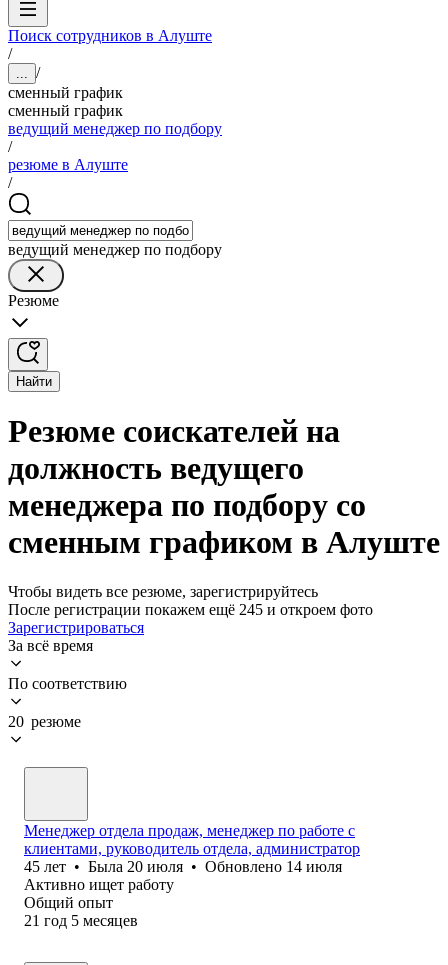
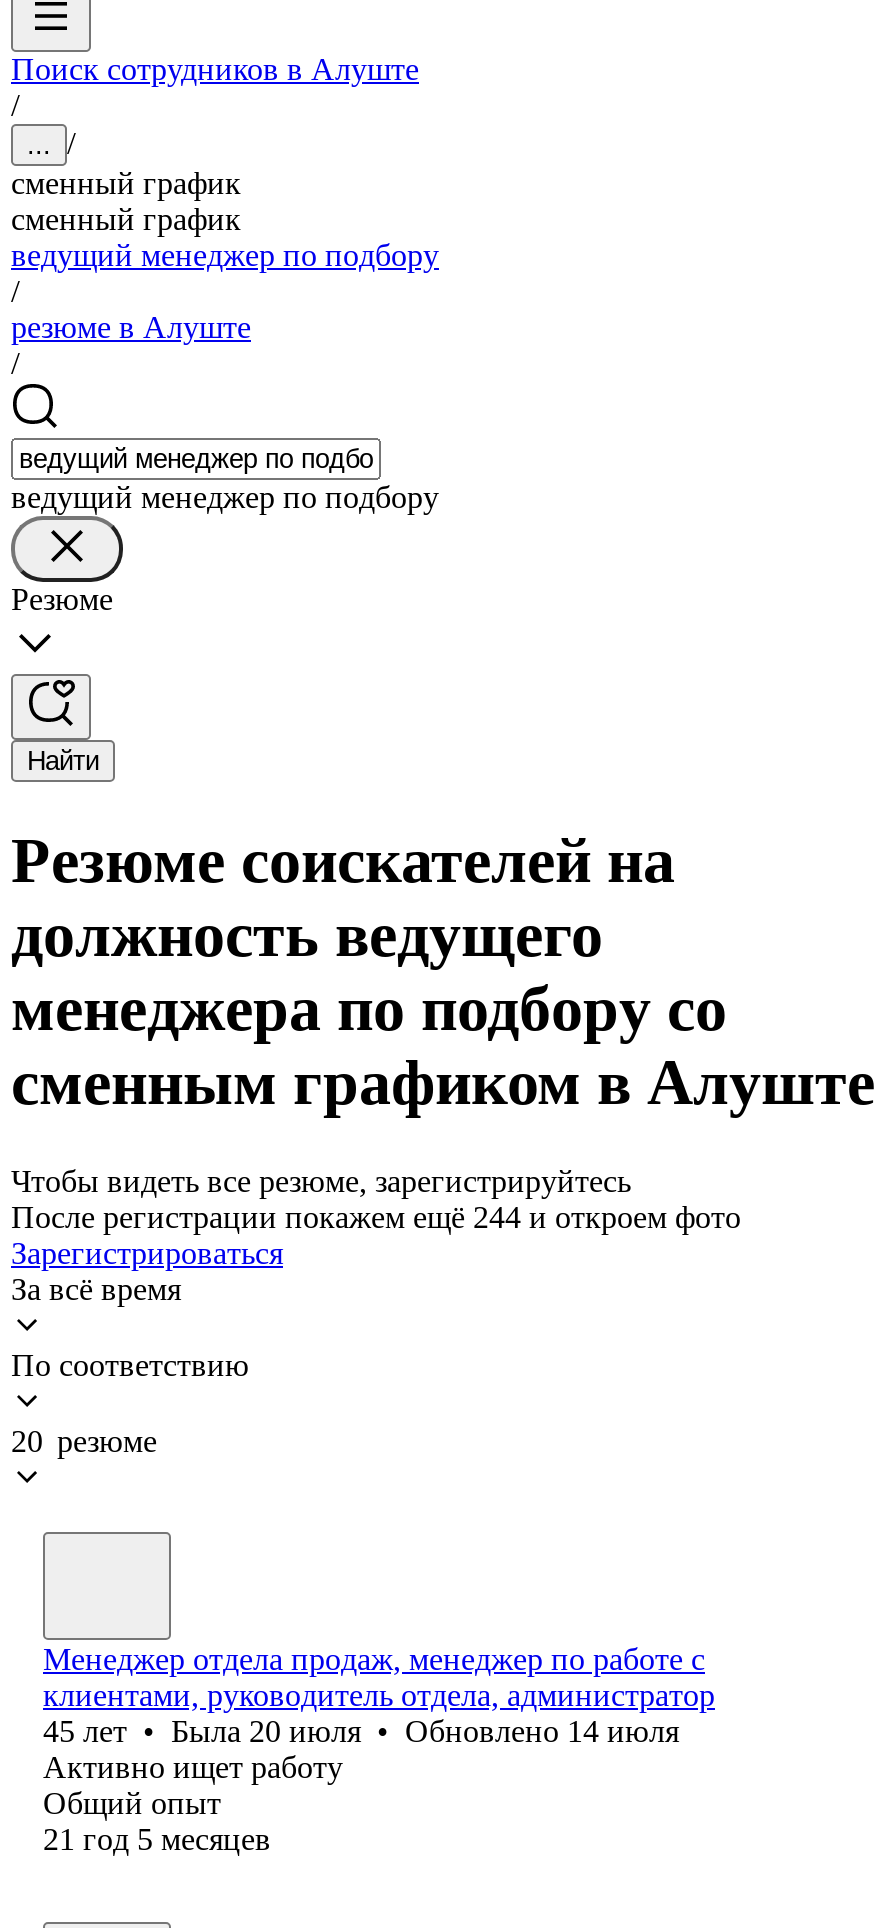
- После регистрации покажем ещё 245 и откроем фото
+ После регистрации покажем ещё 244 и откроем фото
